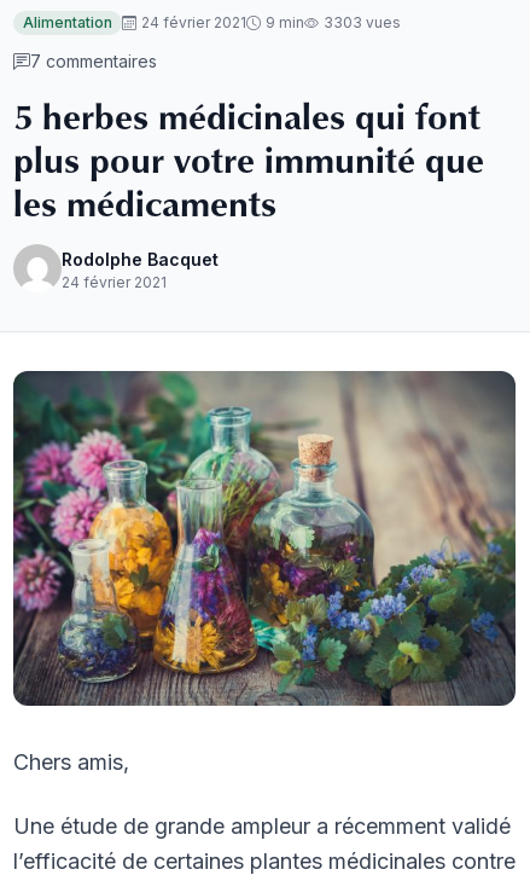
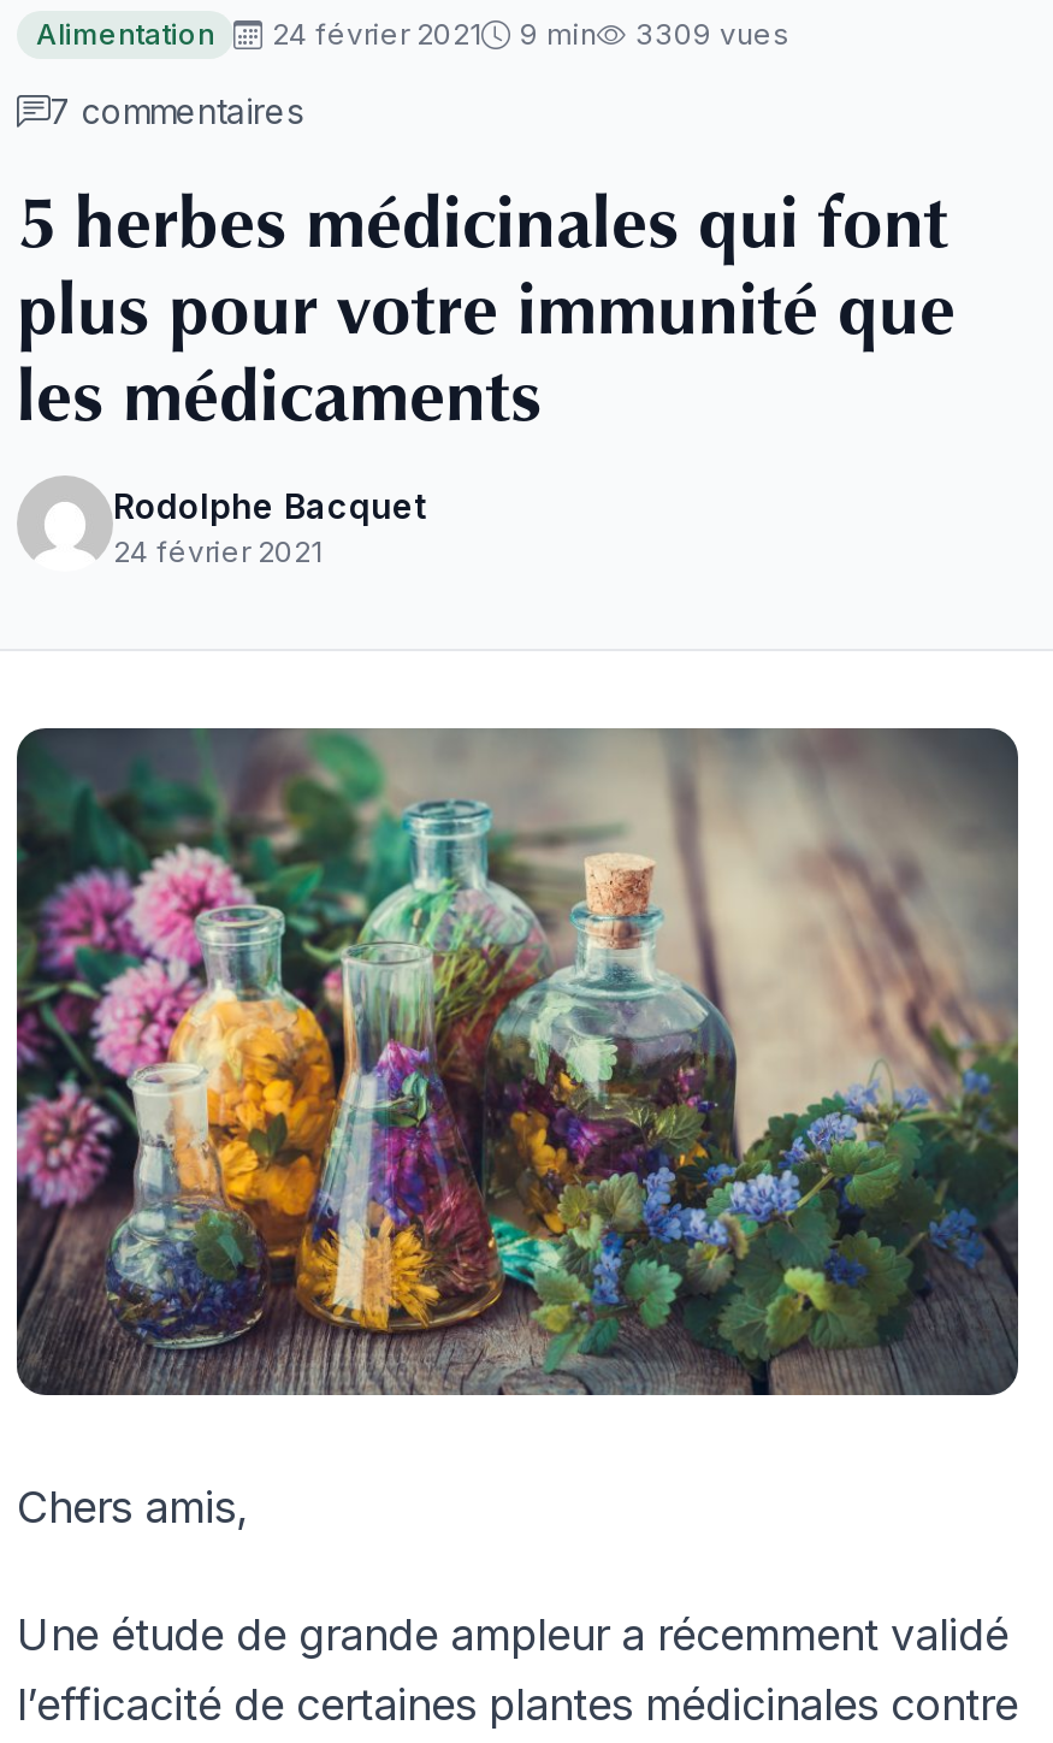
- Alimentation 24 février 2021 9 min 3303 vues
+ Alimentation 24 février 2021 9 min 3309 vues
